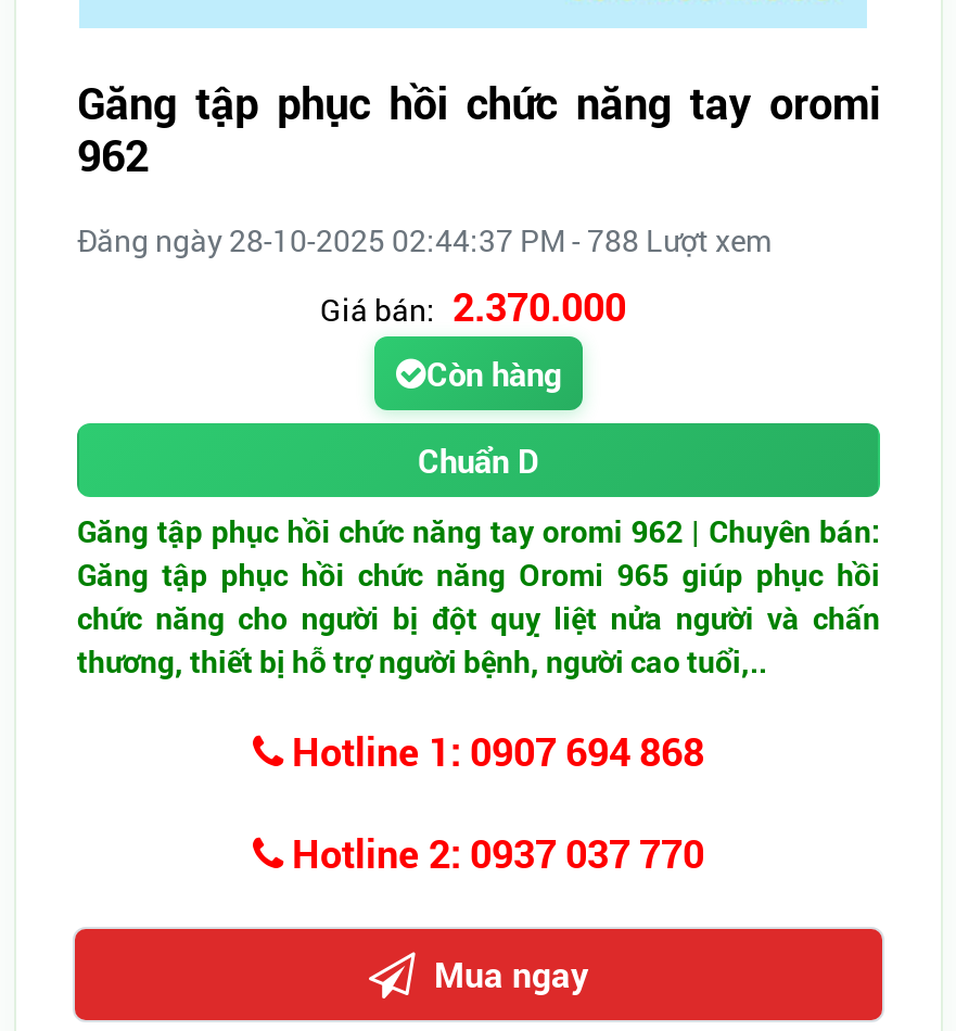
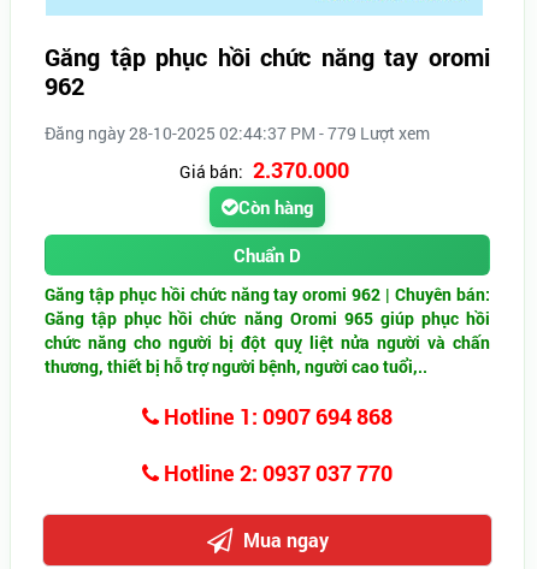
- Đăng ngày 28-10-2025 02:44:37 PM - 788 Lượt xem
+ Đăng ngày 28-10-2025 02:44:37 PM - 779 Lượt xem
